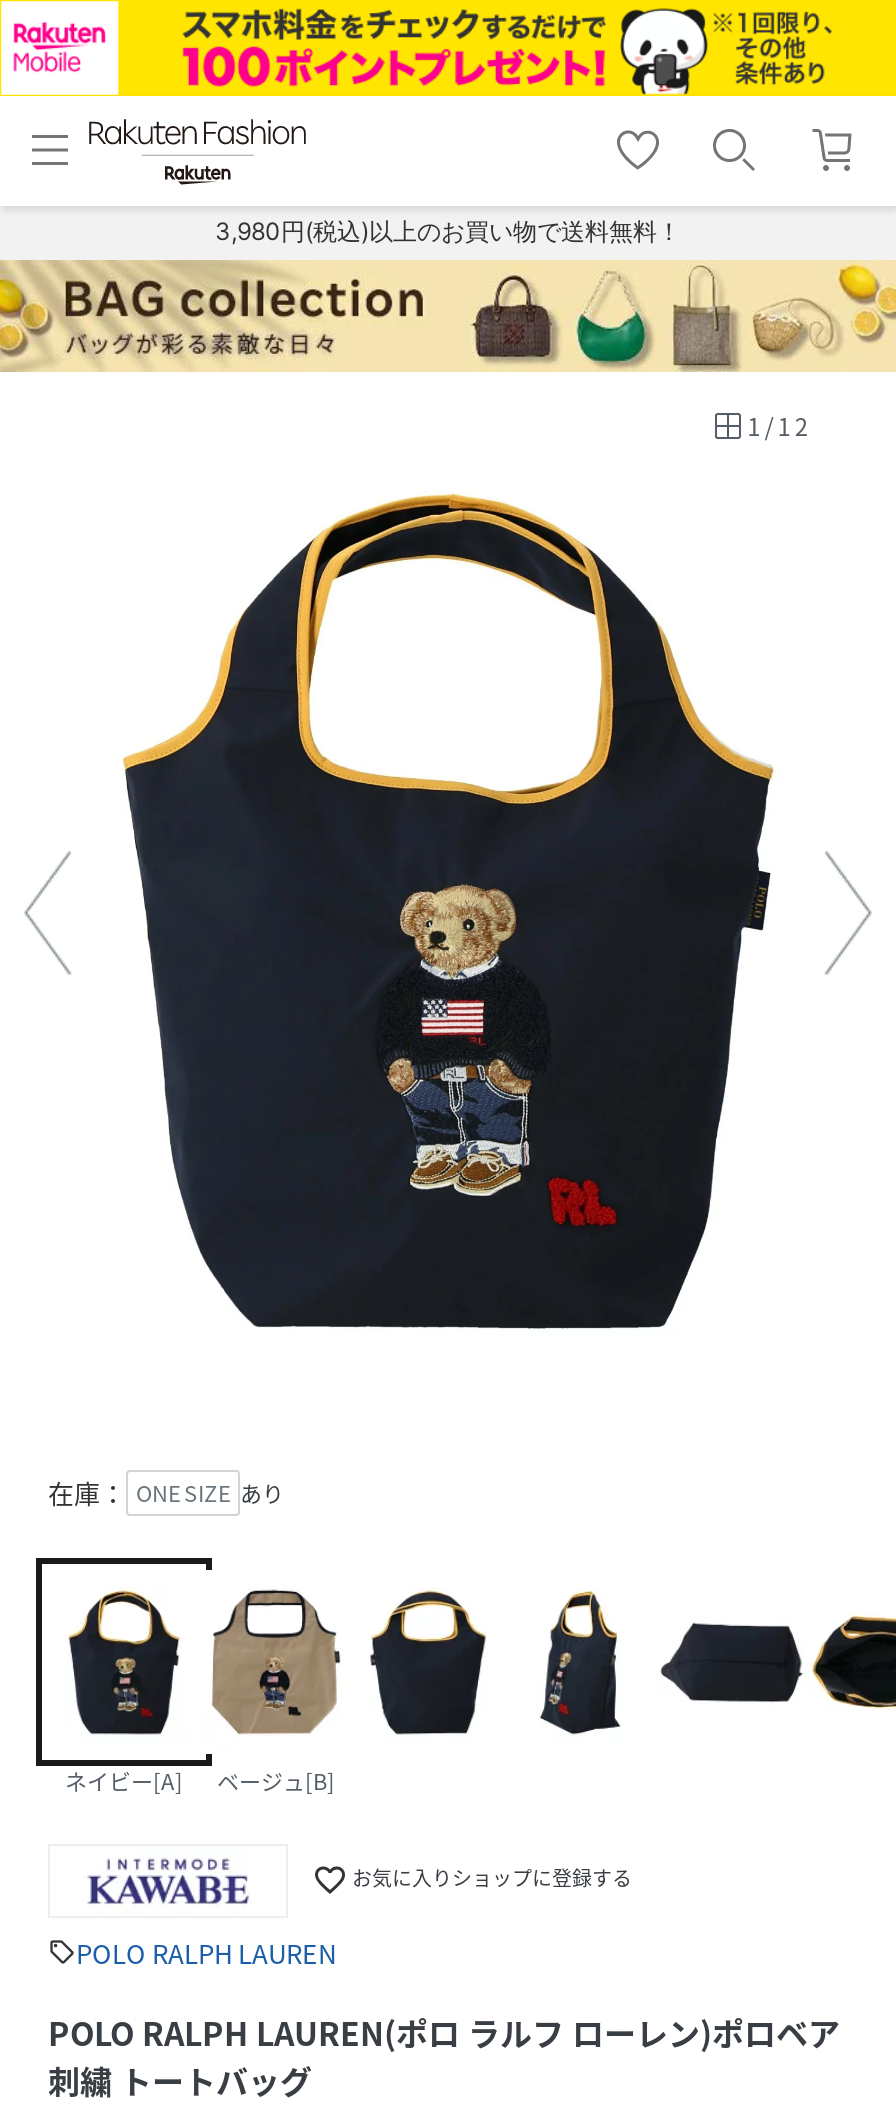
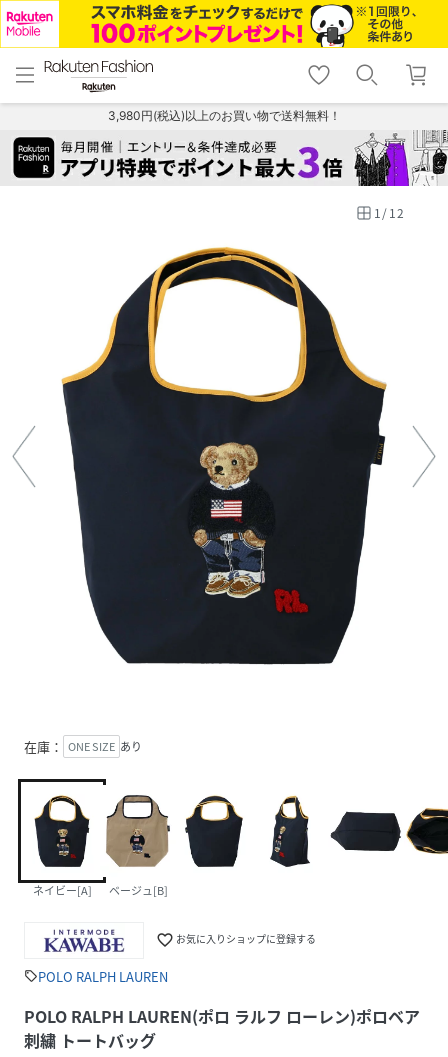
- [image]
+ [image]
